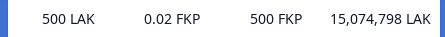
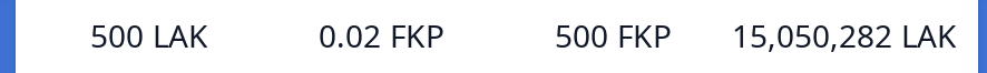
- 500 FKP 15,074,798 LAK
+ 500 FKP 15,050,282 LAK
